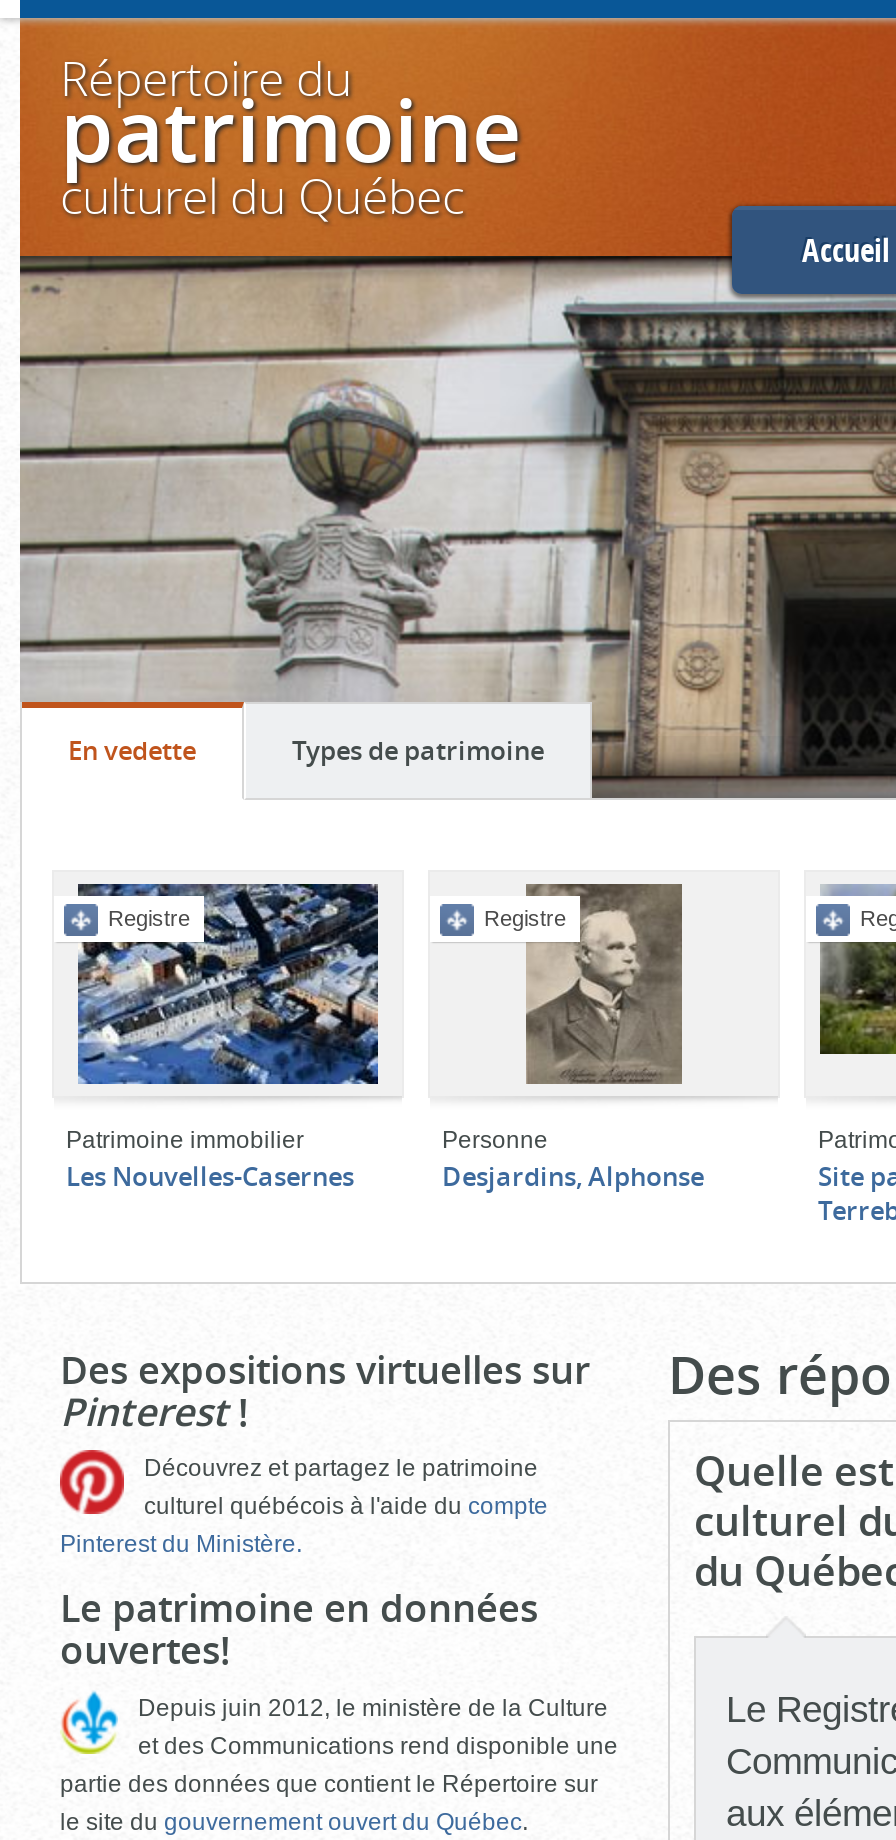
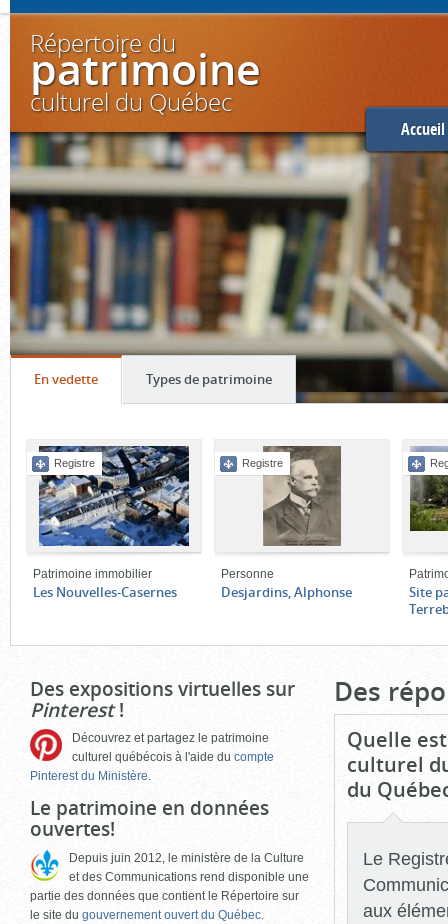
- [image]
+ [image]
